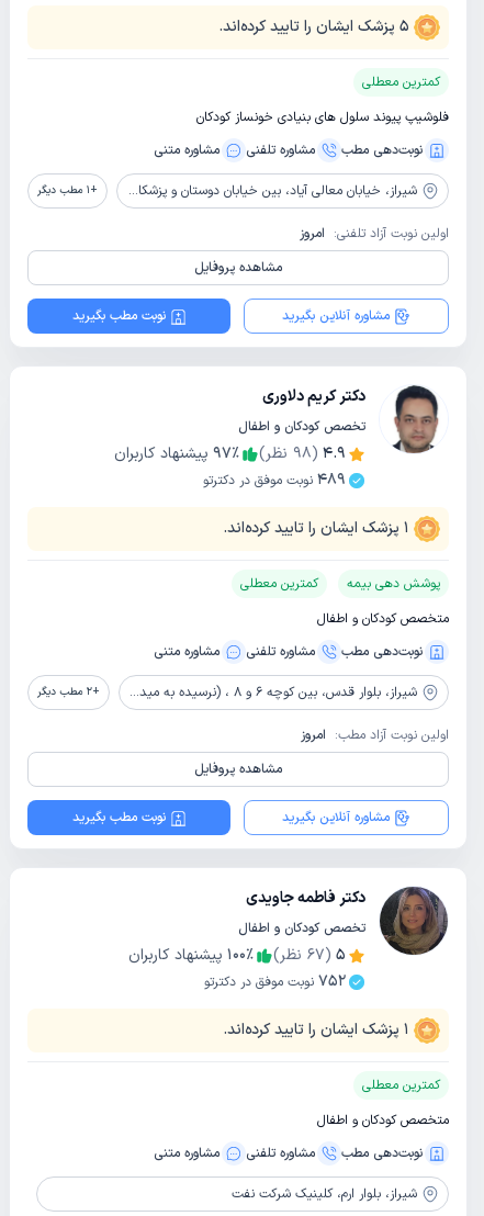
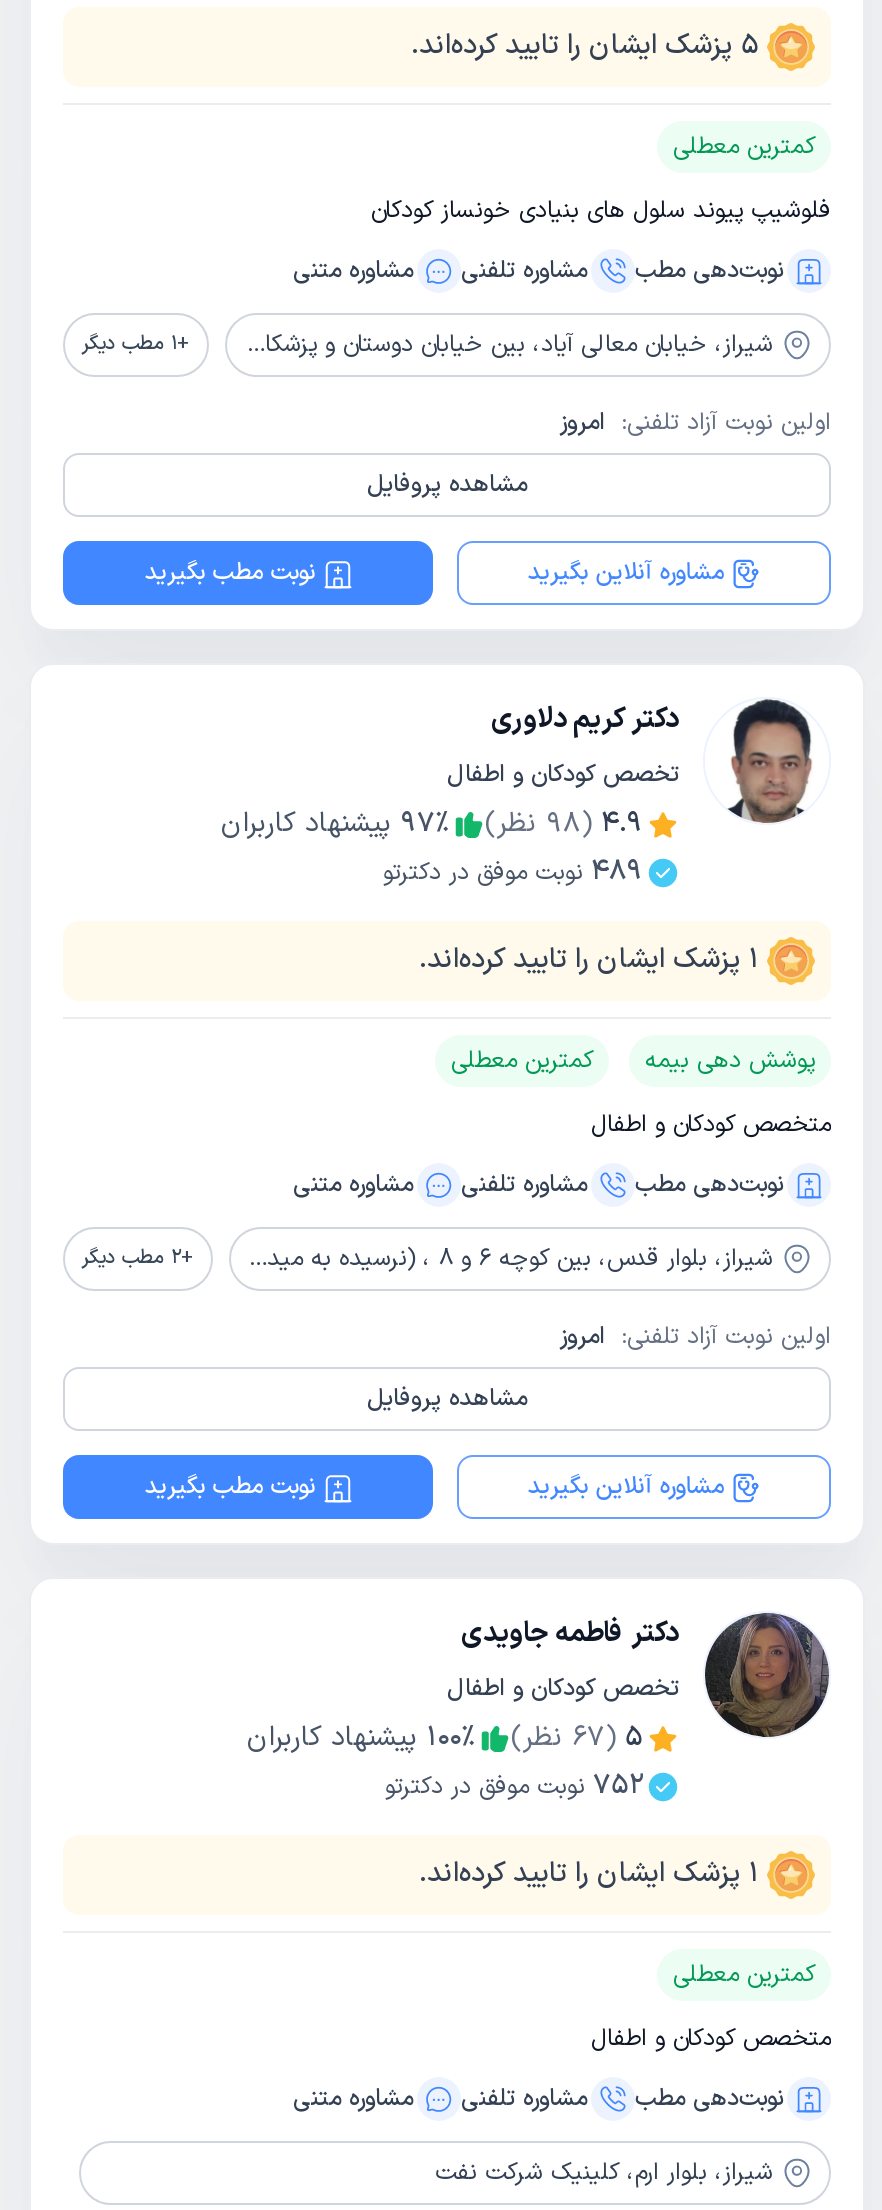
- اولین نوبت آزاد مطب: امروز
+ اولین نوبت آزاد تلفنی: امروز
